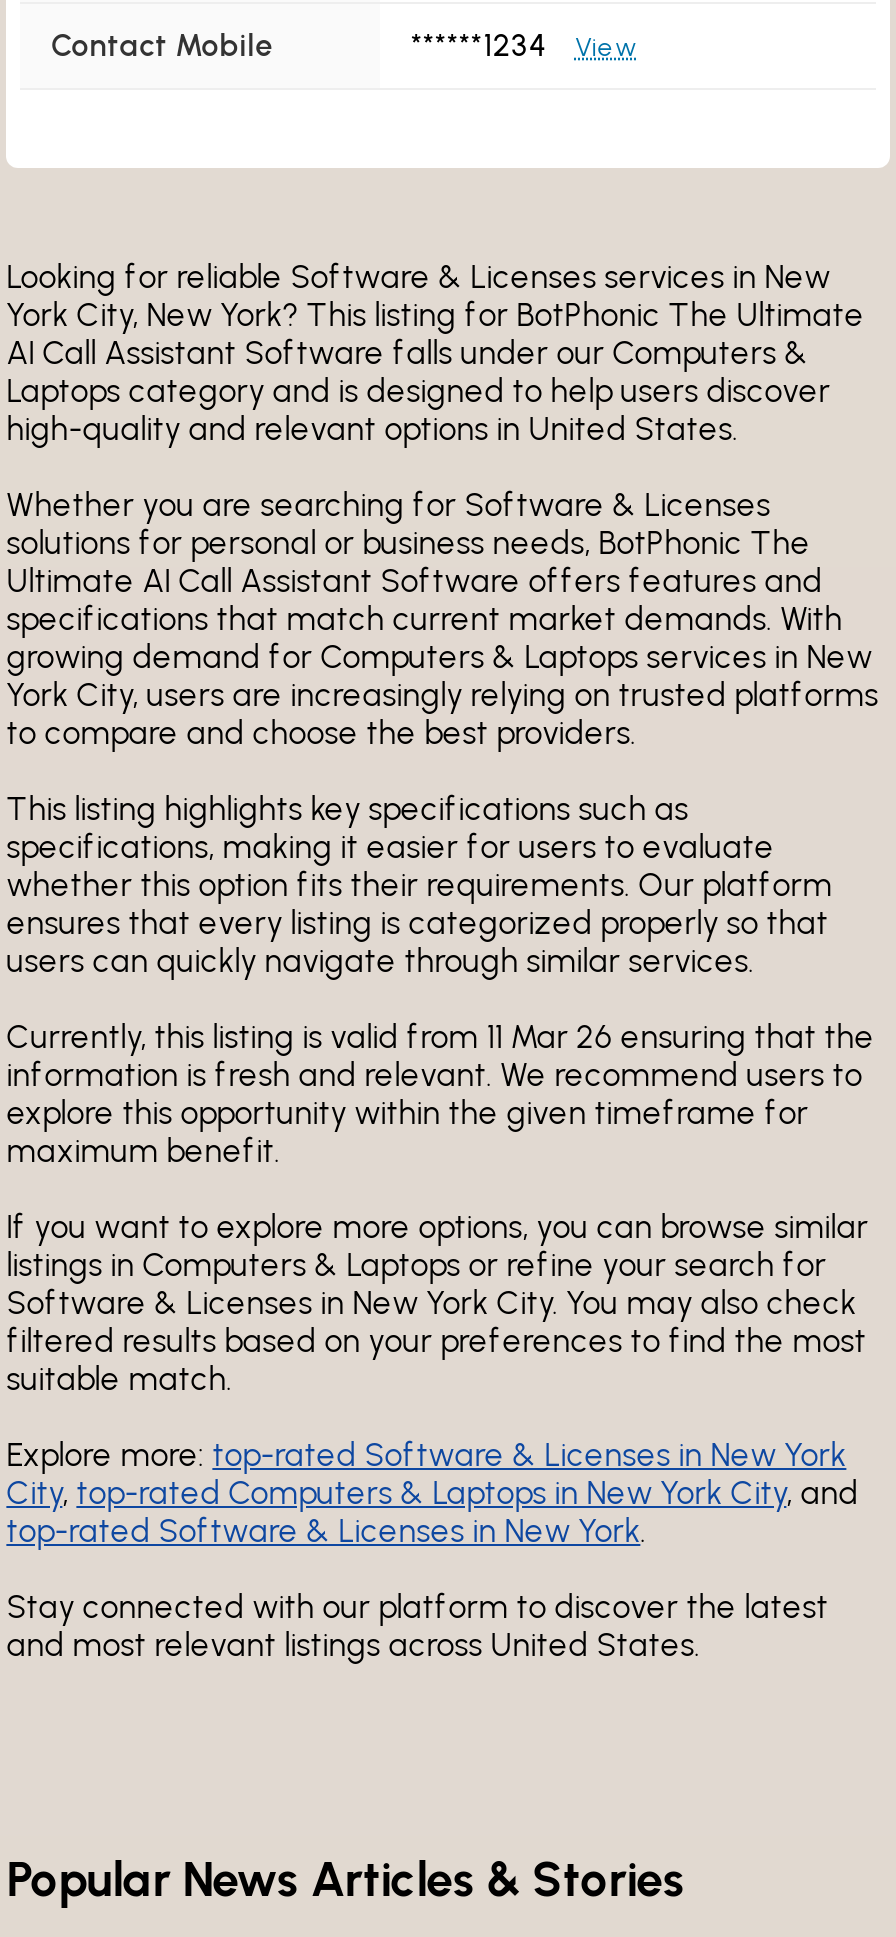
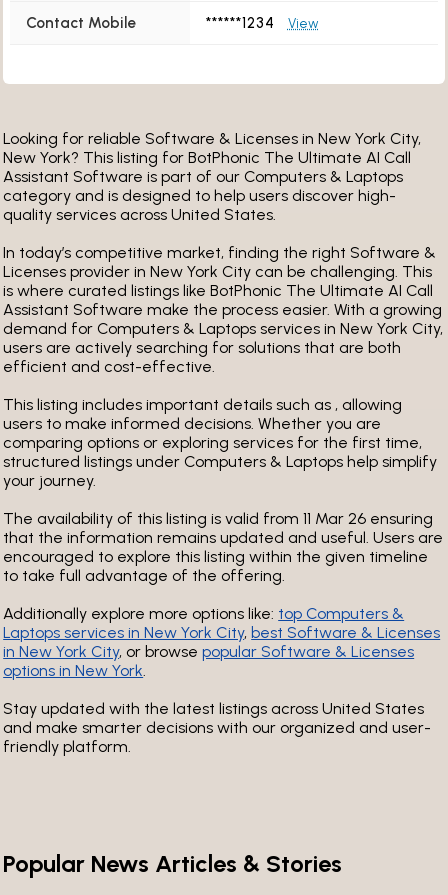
- Looking for reliable Software & Licenses services in New
- York City, New York? This listing for BotPhonic The Ultimate
- AI Call Assistant Software falls under our Computers &
- Laptops category and is designed to help users discover
- high-quality and relevant options in United States.
- Whether you are searching for Software & Licenses
- solutions for personal or business needs, BotPhonic The
- Ultimate AI Call Assistant Software offers features and
- specifications that match current market demands. With
- growing demand for Computers & Laptops services in New
- York City, users are increasingly relying on trusted platforms
- to compare and choose the best providers.
- This listing highlights key specifications such as
- specifications, making it easier for users to evaluate
- whether this option fits their requirements. Our platform
- ensures that every listing is categorized properly so that
- users can quickly navigate through similar services.
- Currently, this listing is valid from 11 Mar 26 ensuring that the
- information is fresh and relevant. We recommend users to
- explore this opportunity within the given timeframe for
- maximum benefit.
- If you want to explore more options, you can browse similar
- listings in Computers & Laptops or refine your search for
- Software & Licenses in New York City. You may also check
- filtered results based on your preferences to find the most
- suitable match.
- Explore more: top-rated Software & Licenses in New York
- City, top-rated Computers & Laptops in New York City, and
- top-rated Software & Licenses in New York.
- Stay connected with our platform to discover the latest
- and most relevant listings across United States.
+ Looking for reliable Software & Licenses in New York City,
+ New York? This listing for BotPhonic The Ultimate AI Call
+ Assistant Software is part of our Computers & Laptops
+ category and is designed to help users discover high-
+ quality services across United States.
+ In today’s competitive market, finding the right Software &
+ Licenses provider in New York City can be challenging. This
+ is where curated listings like BotPhonic The Ultimate AI Call
+ Assistant Software make the process easier. With a growing
+ demand for Computers & Laptops services in New York City,
+ users are actively searching for solutions that are both
+ efficient and cost-effective.
+ This listing includes important details such as , allowing
+ users to make informed decisions. Whether you are
+ comparing options or exploring services for the first time,
+ structured listings under Computers & Laptops help simplify
+ your journey.
+ The availability of this listing is valid from 11 Mar 26 ensuring
+ that the information remains updated and useful. Users are
+ encouraged to explore this listing within the given timeline
+ to take full advantage of the offering.
+ Additionally explore more options like: top Computers &
+ Laptops services in New York City, best Software & Licenses
+ in New York City, or browse popular Software & Licenses
+ options in New York.
+ Stay updated with the latest listings across United States
+ and make smarter decisions with our organized and user-
+ friendly platform.
